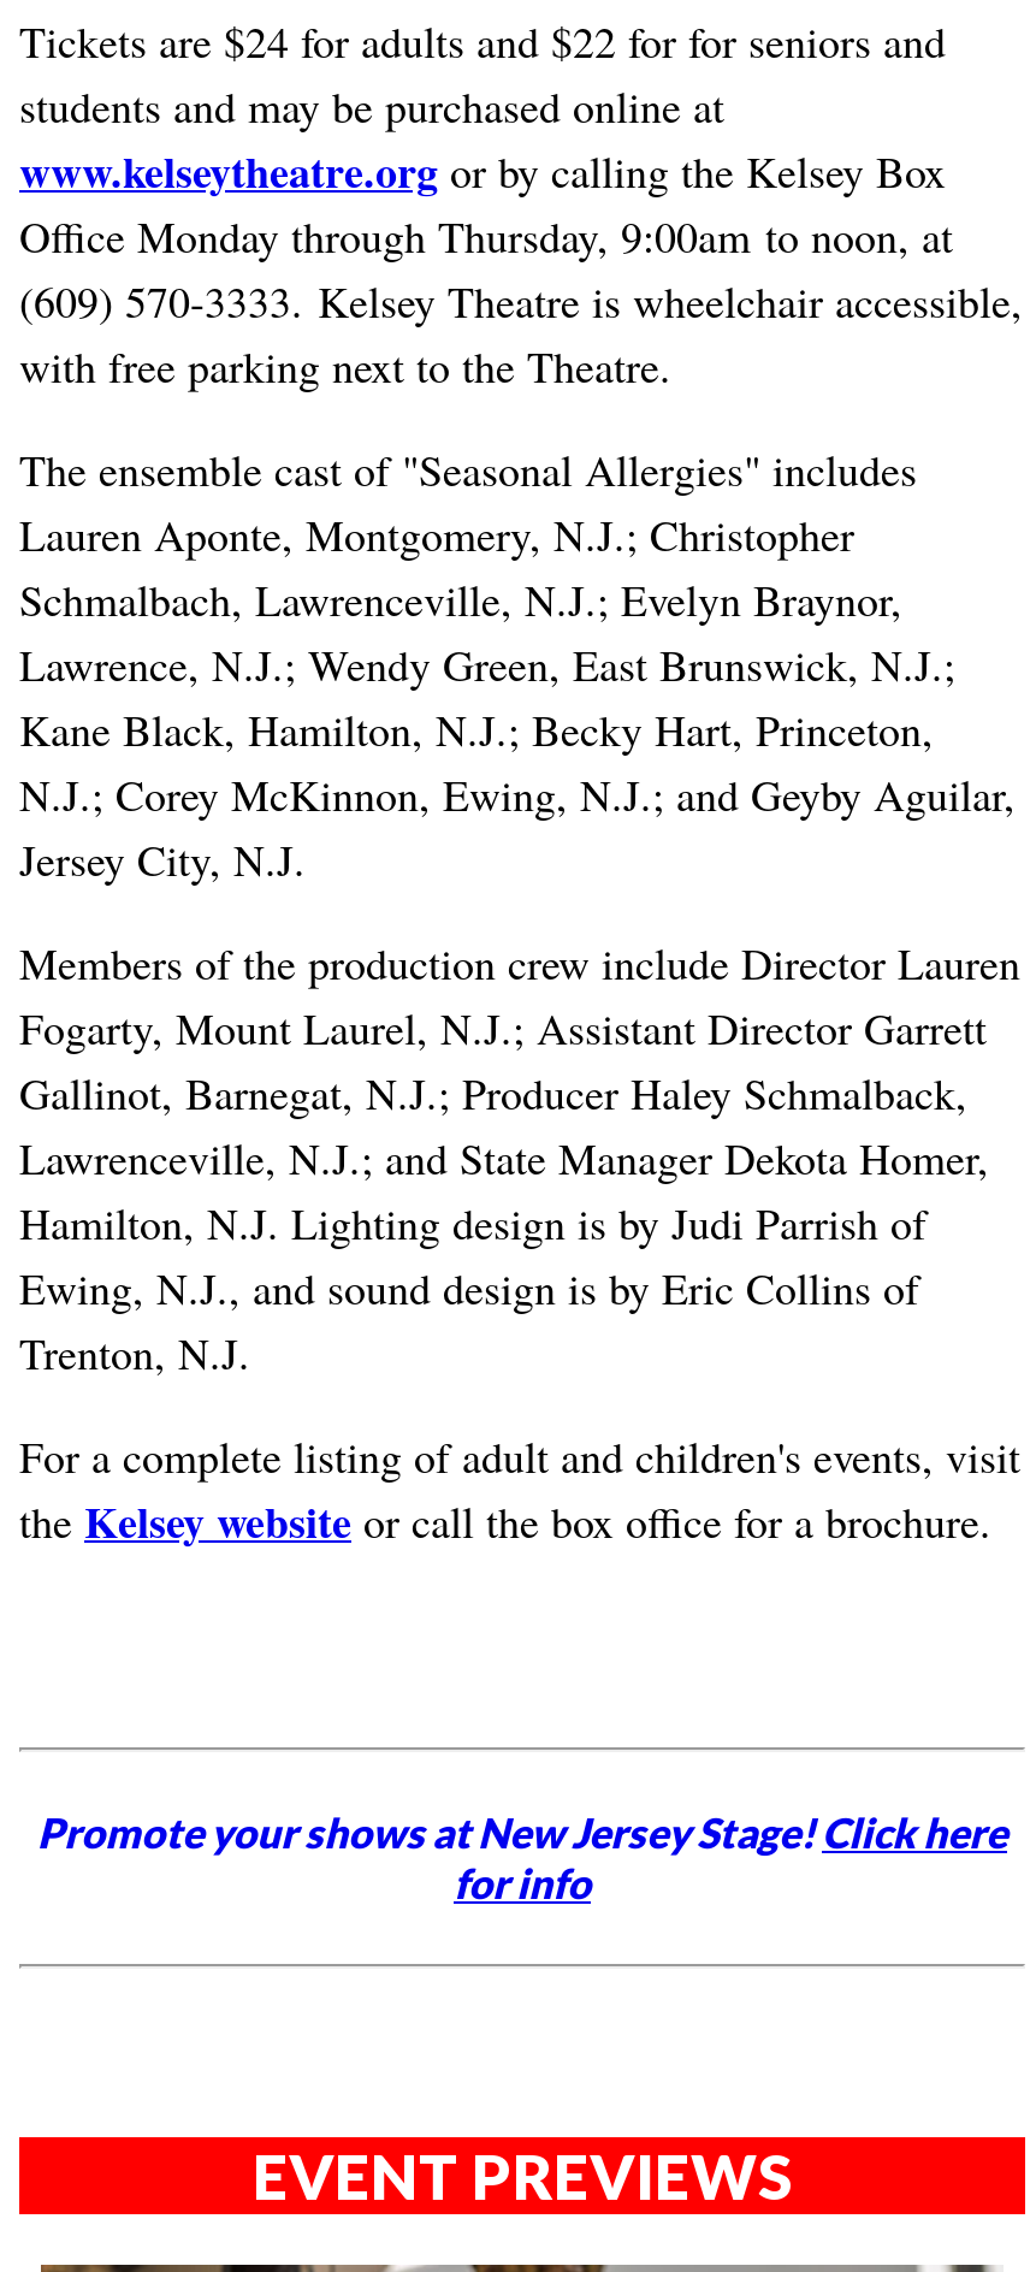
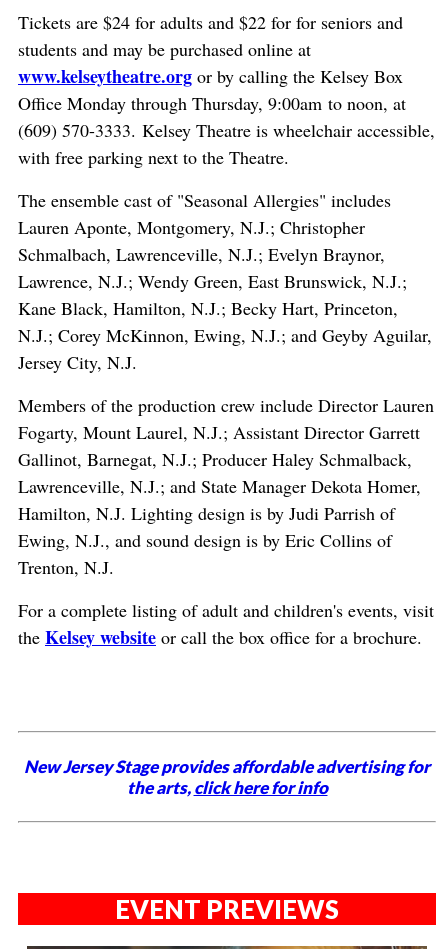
- Promote your shows at New Jersey Stage!Click here
- for info
+ New Jersey Stage provides affordable advertising for
+ the arts, click here for info
